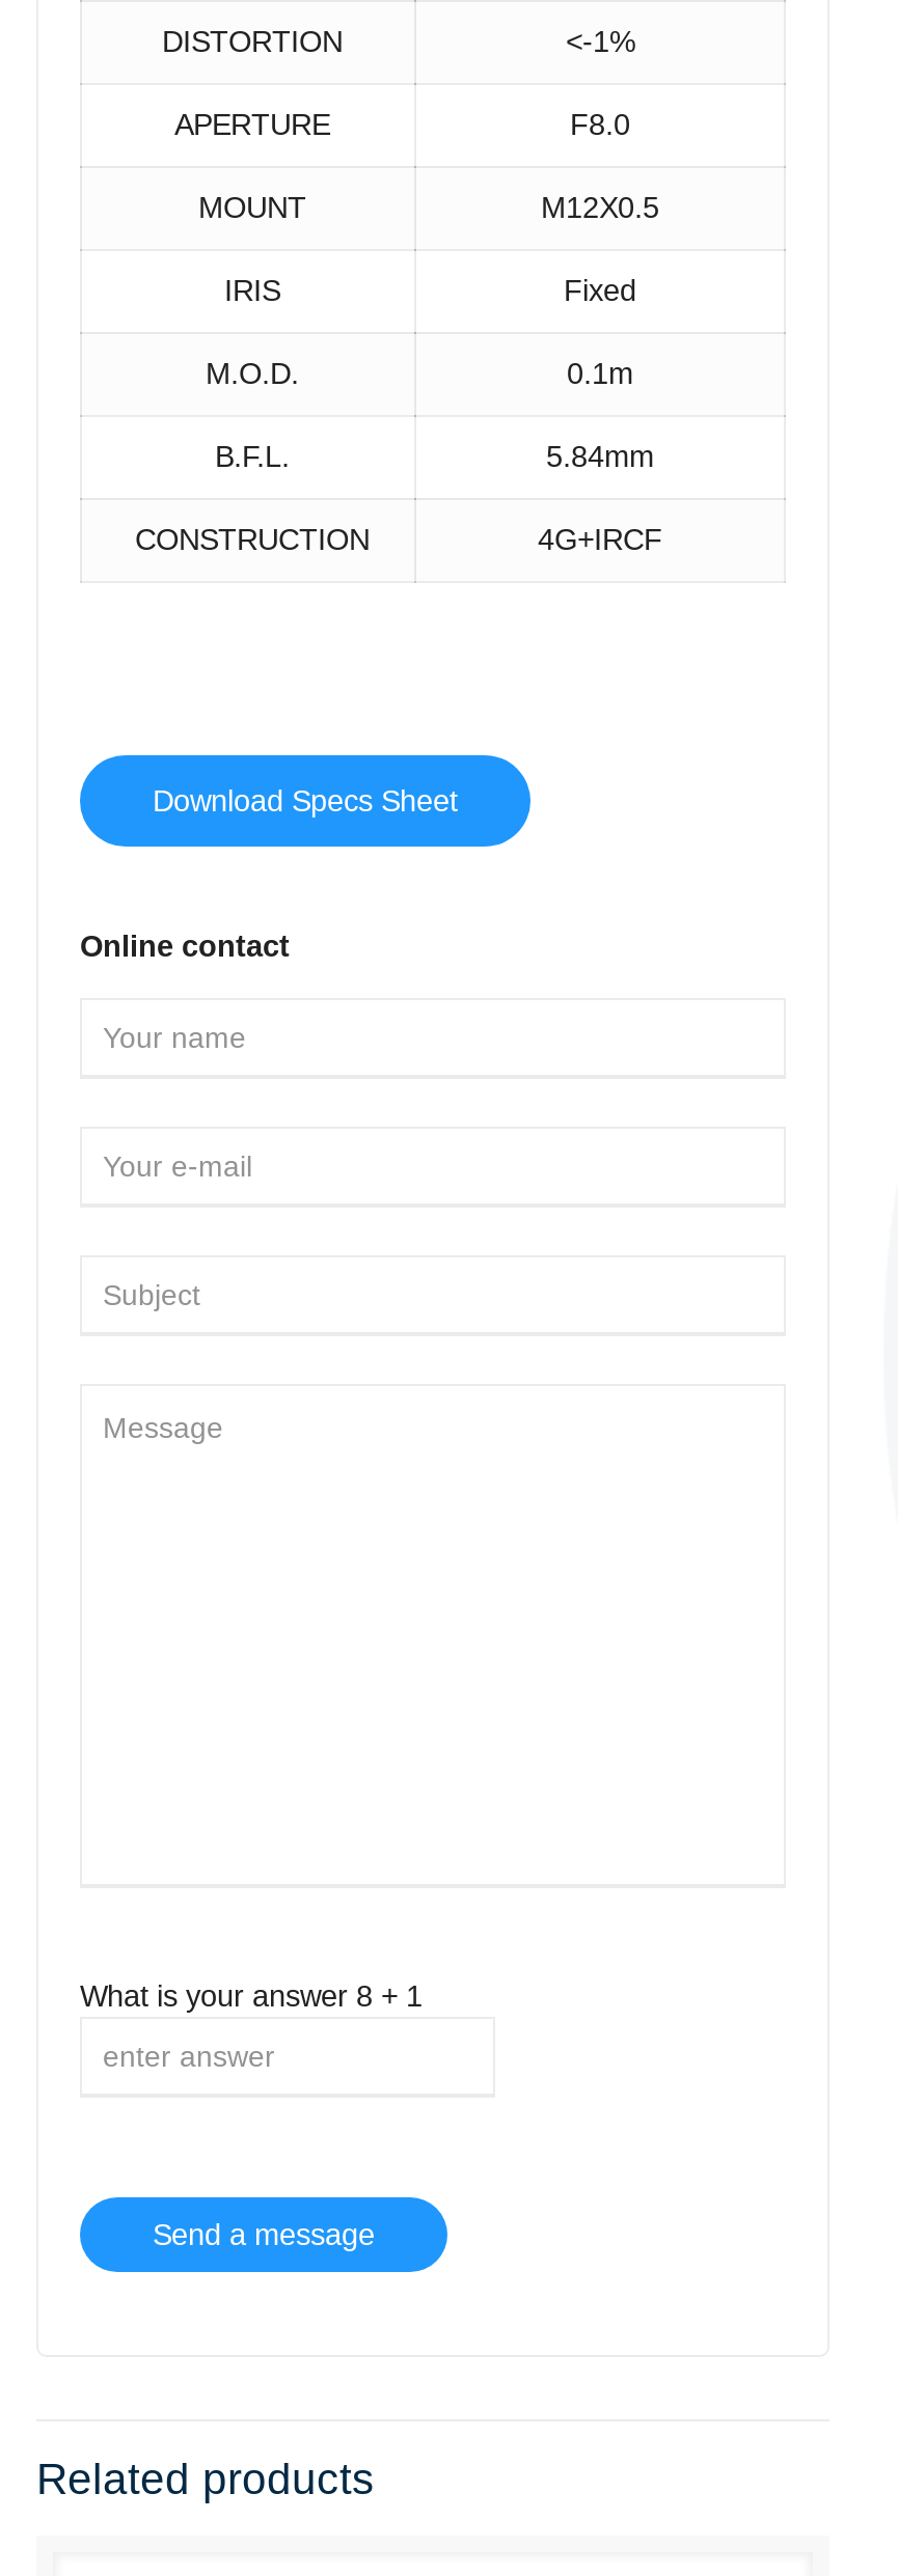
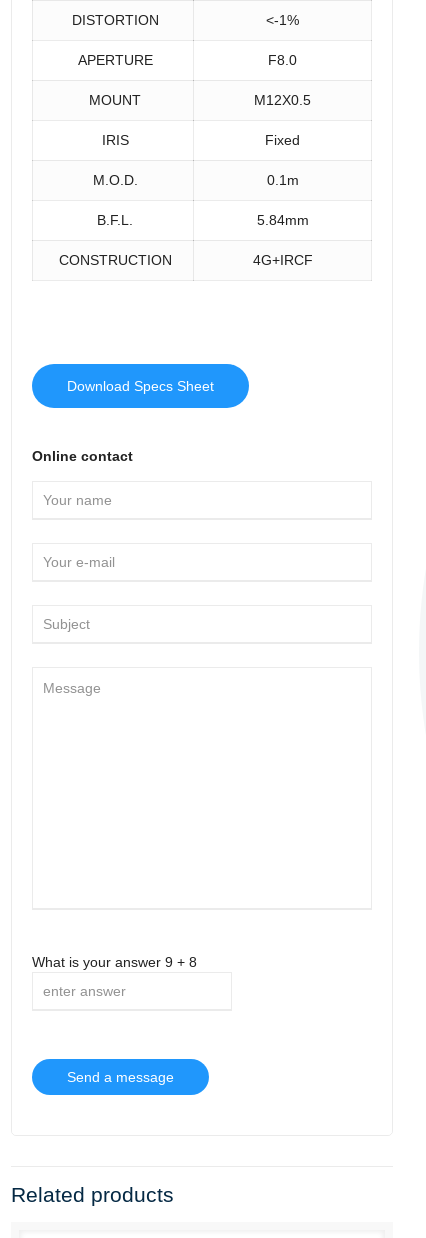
- What is your answer 8 + 1
+ What is your answer 9 + 8
